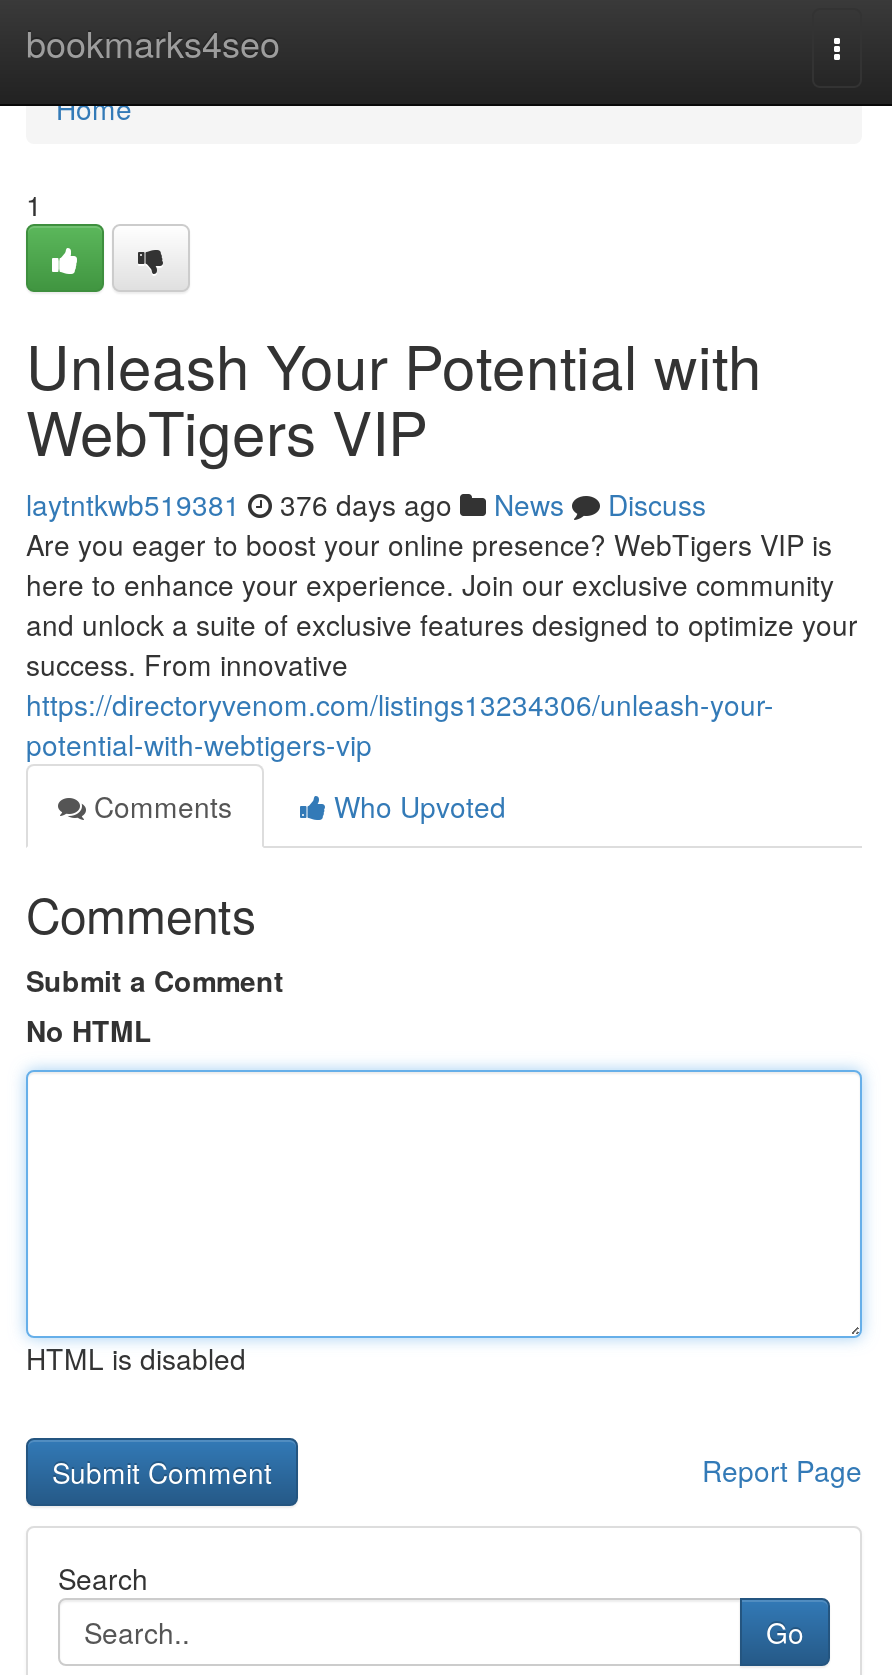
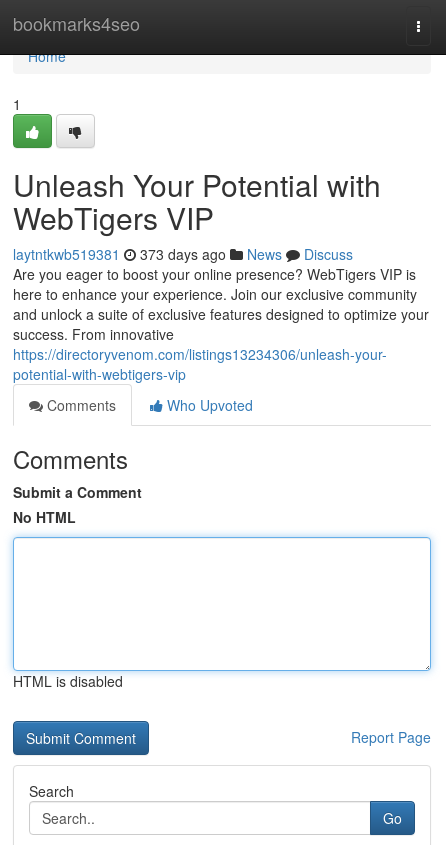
- laytntkwb519381 376 days ago News Discuss
+ laytntkwb519381 373 days ago News Discuss
